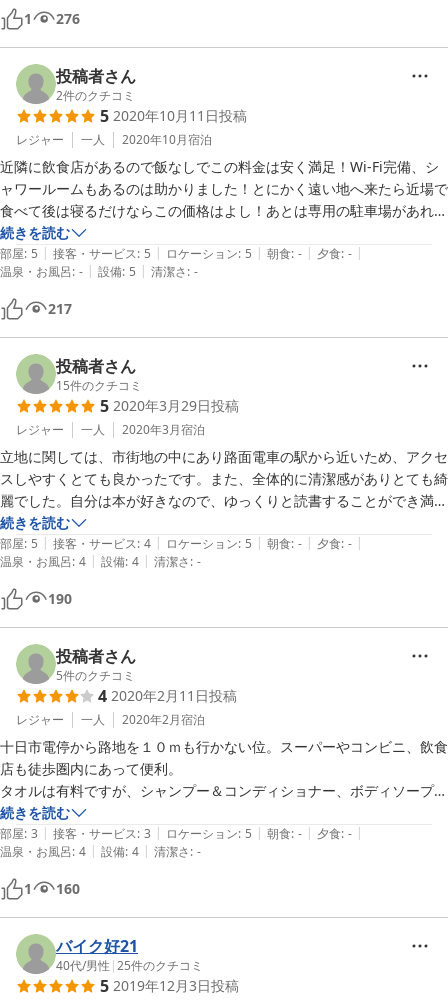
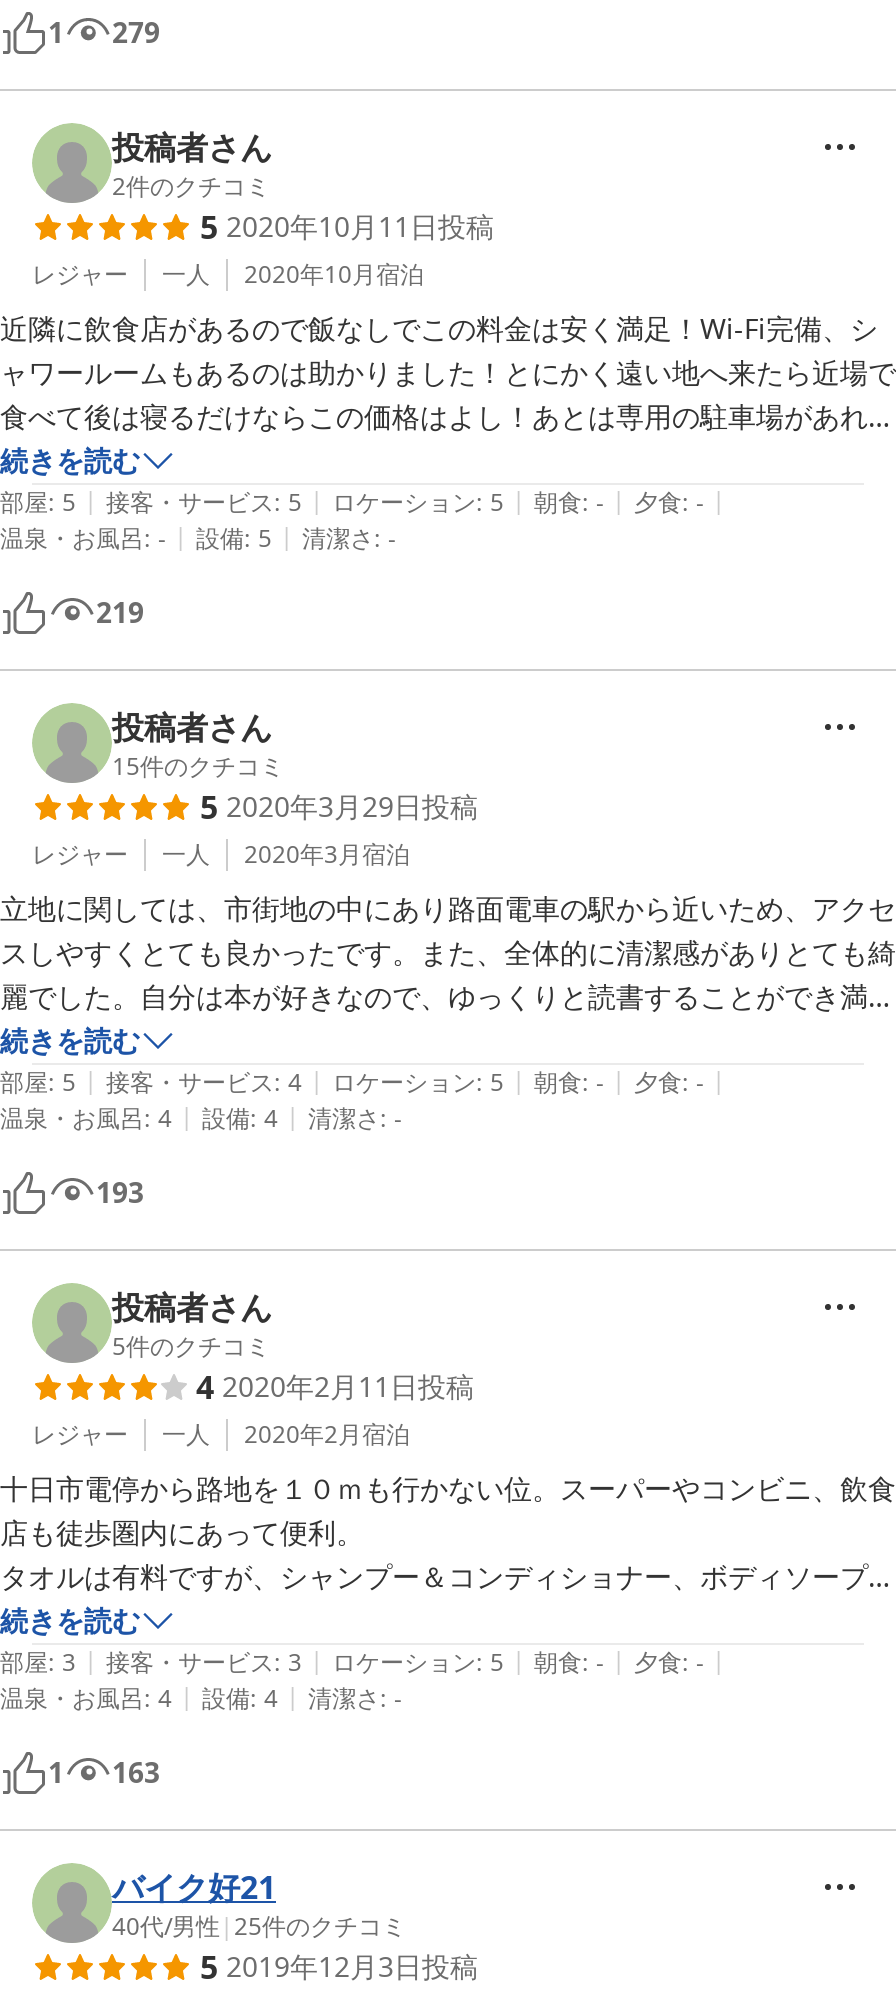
- 1 276
+ 1 279

- 217
+ 219

- 190
+ 193

- 1 160
+ 1 163
